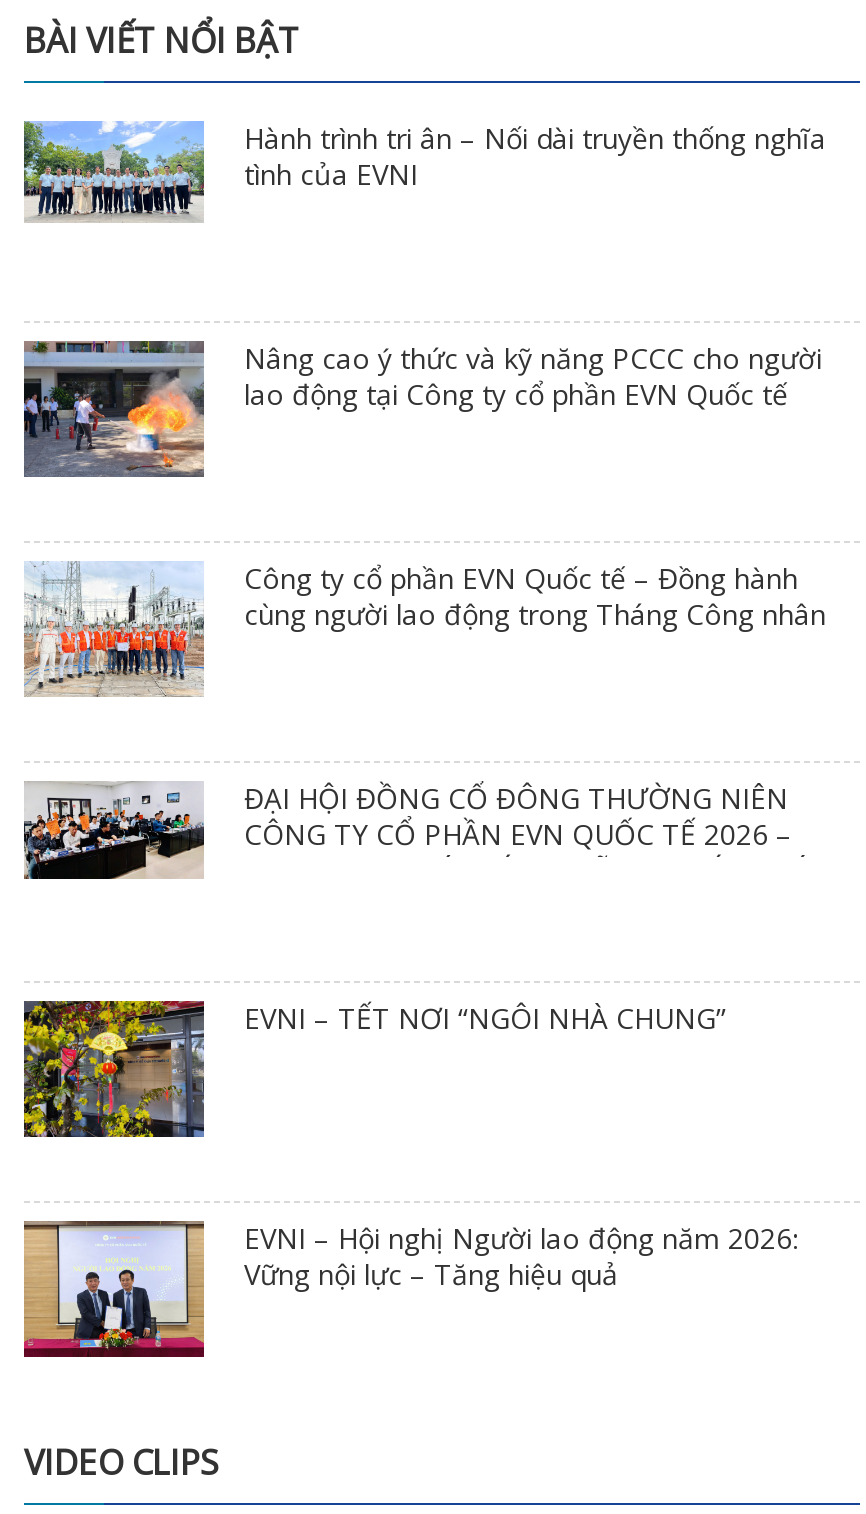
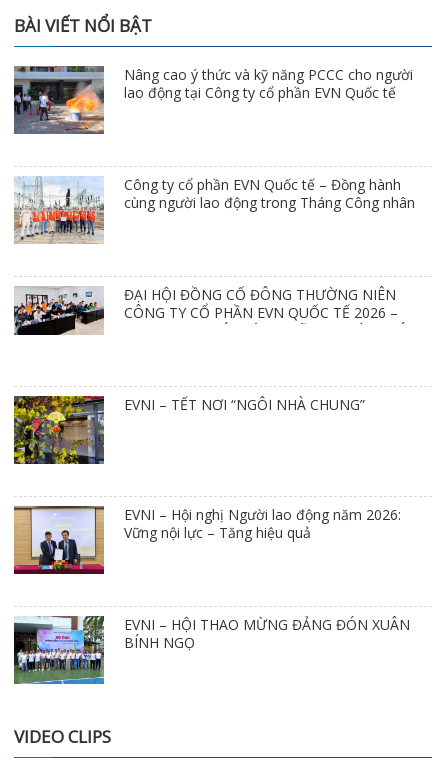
- [image]
- Hành trình tri ân – Nối dài truyền thống nghĩa
- tình của EVNI

moved up: [image] | Nâng cao ý thức và kỹ năng PCCC cho người | lao động tại Công ty cổ phần EVN Quốc tế | ... | EVNI – Hội nghị Người lao động năm 2026: | Vững nội lực – Tăng hiệu quả

+ [image]
+ EVNI – HỘI THAO MỪNG ĐẢNG ĐÓN XUÂN
+ BÍNH NGỌ
